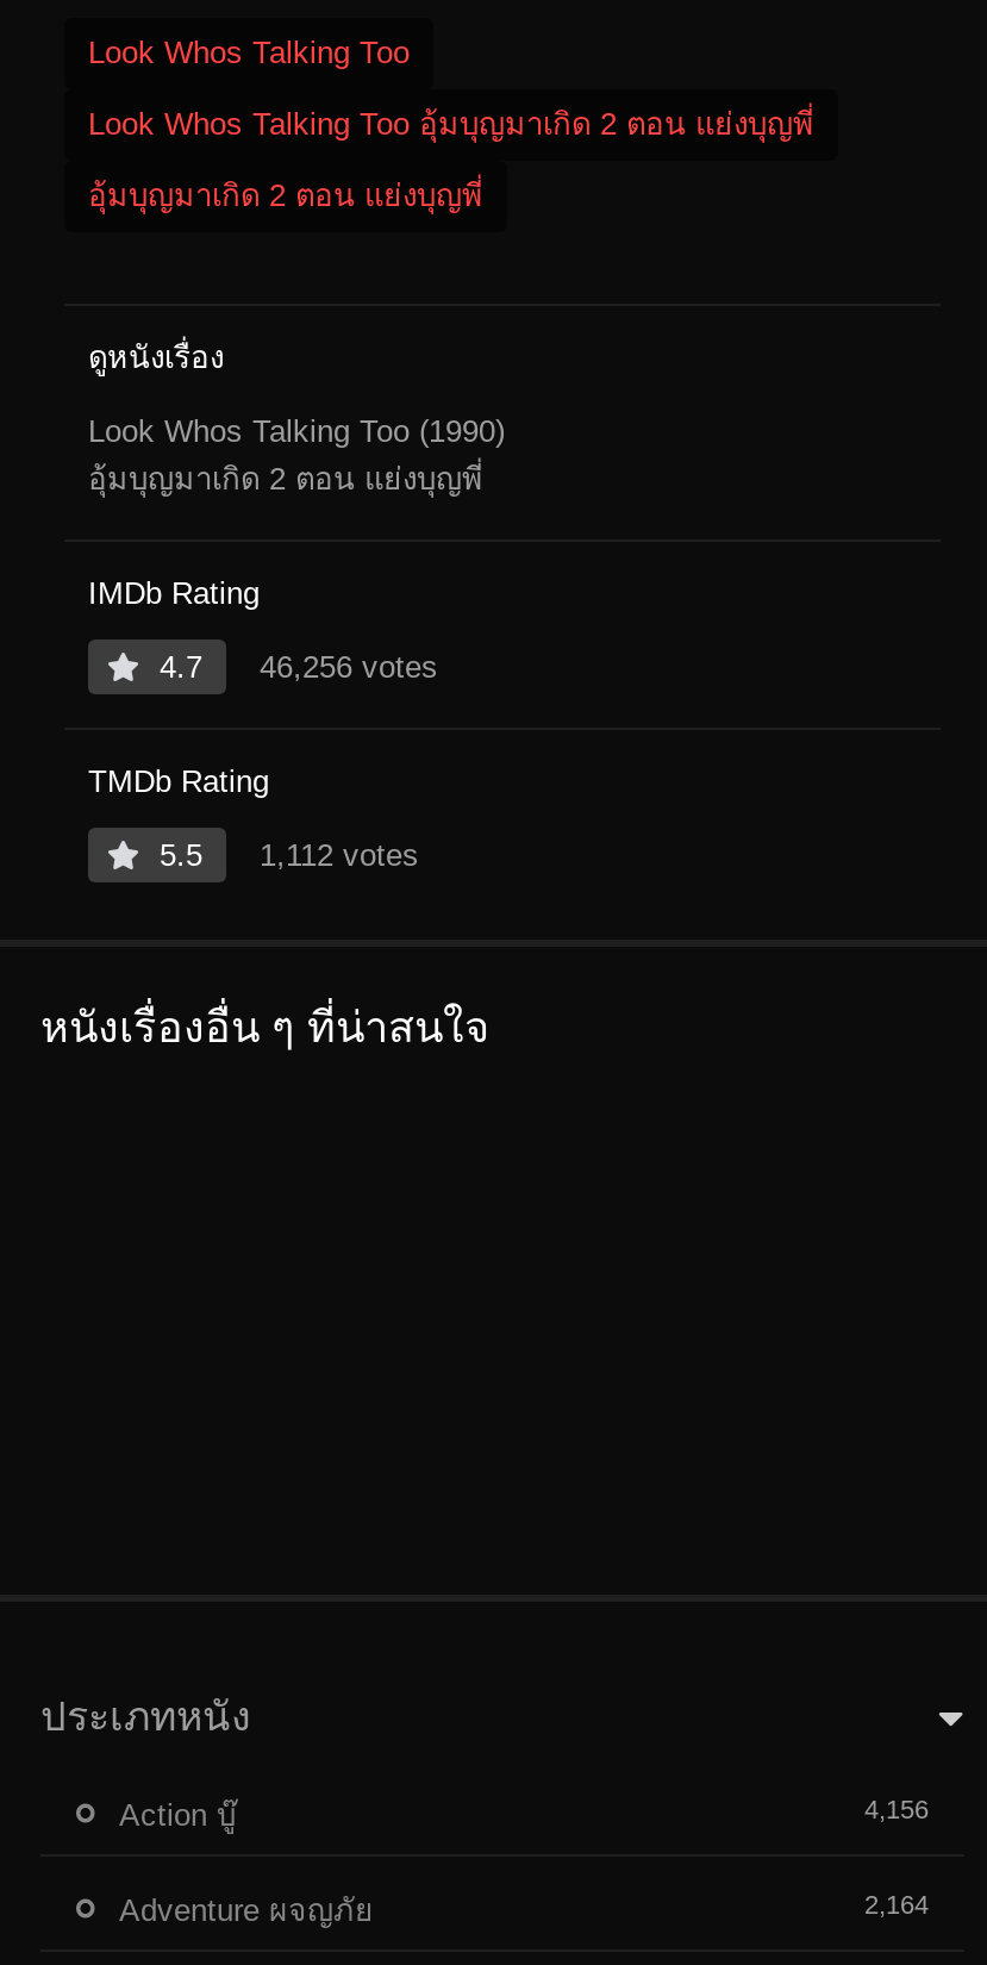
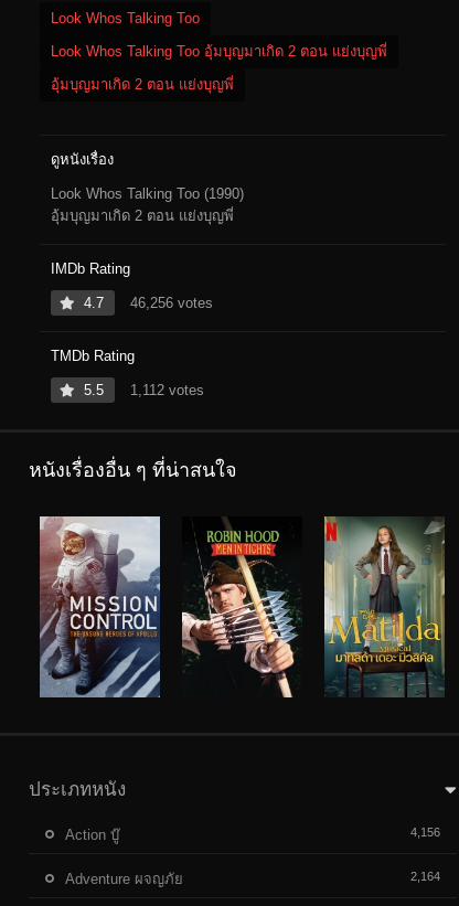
+ [image]

+ [image]

+ [image]
